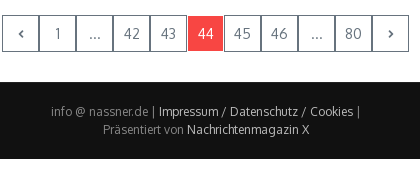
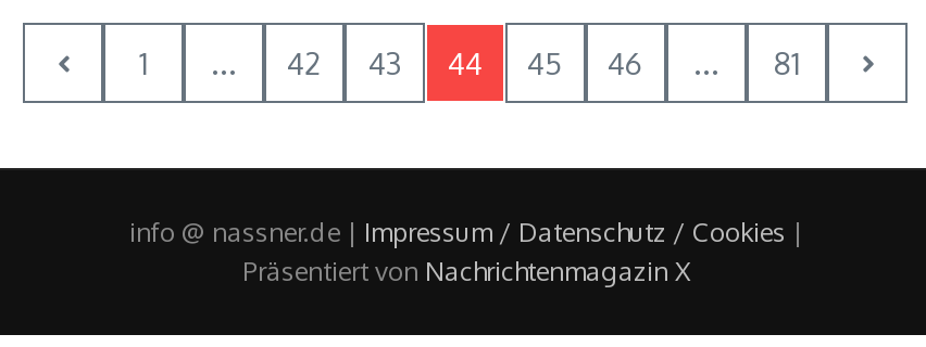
- 80
+ 81
